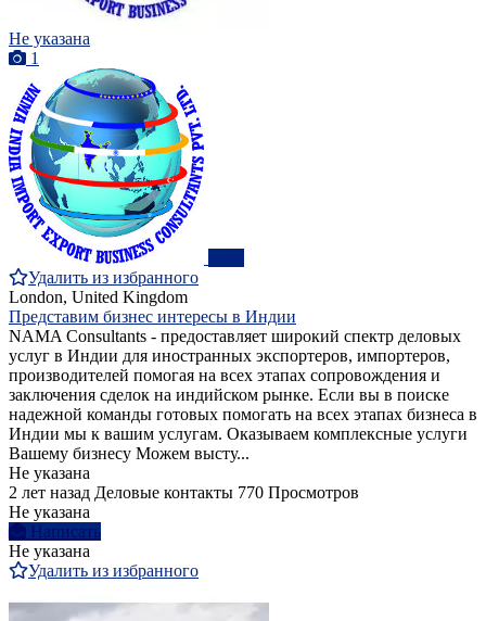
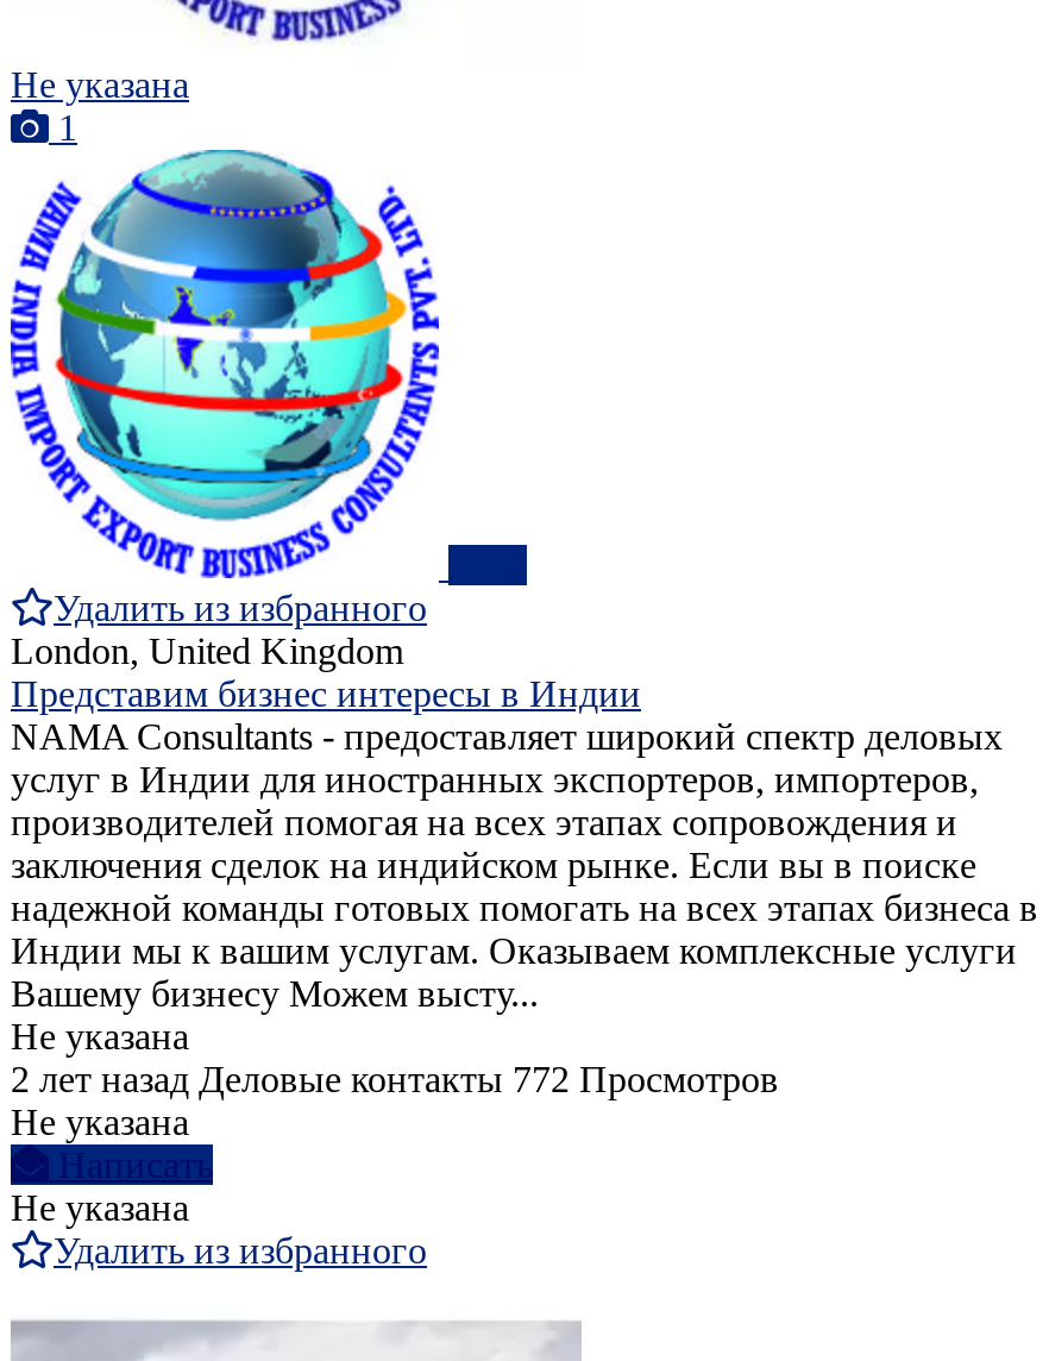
- 2 лет назад Деловые контакты 770 Просмотров
+ 2 лет назад Деловые контакты 772 Просмотров
